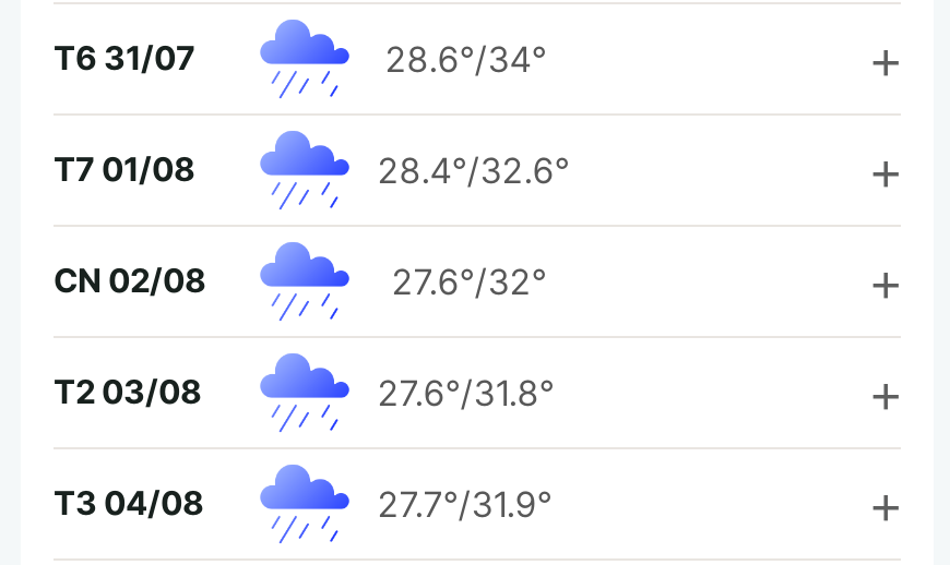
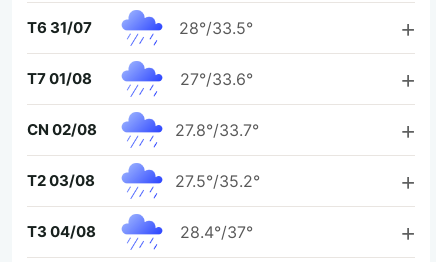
- 28.6°/34°
+ 28°/33.5°

- 28.4°/32.6°
+ 27°/33.6°

- 27.6°/32°
+ 27.8°/33.7°

- 27.6°/31.8°
+ 27.5°/35.2°

- 27.7°/31.9°
+ 28.4°/37°
